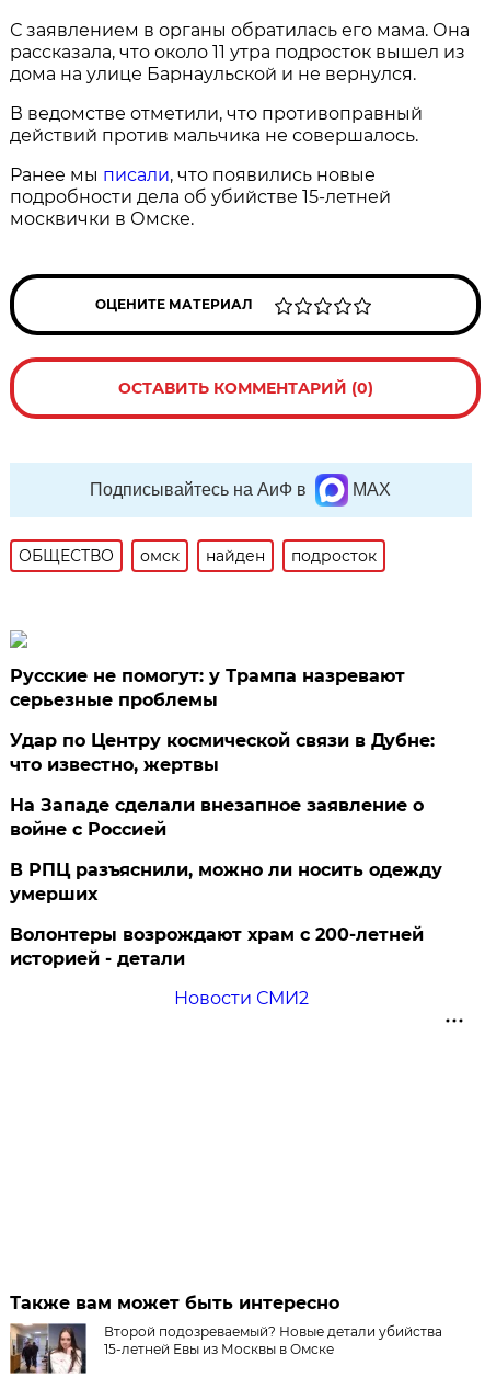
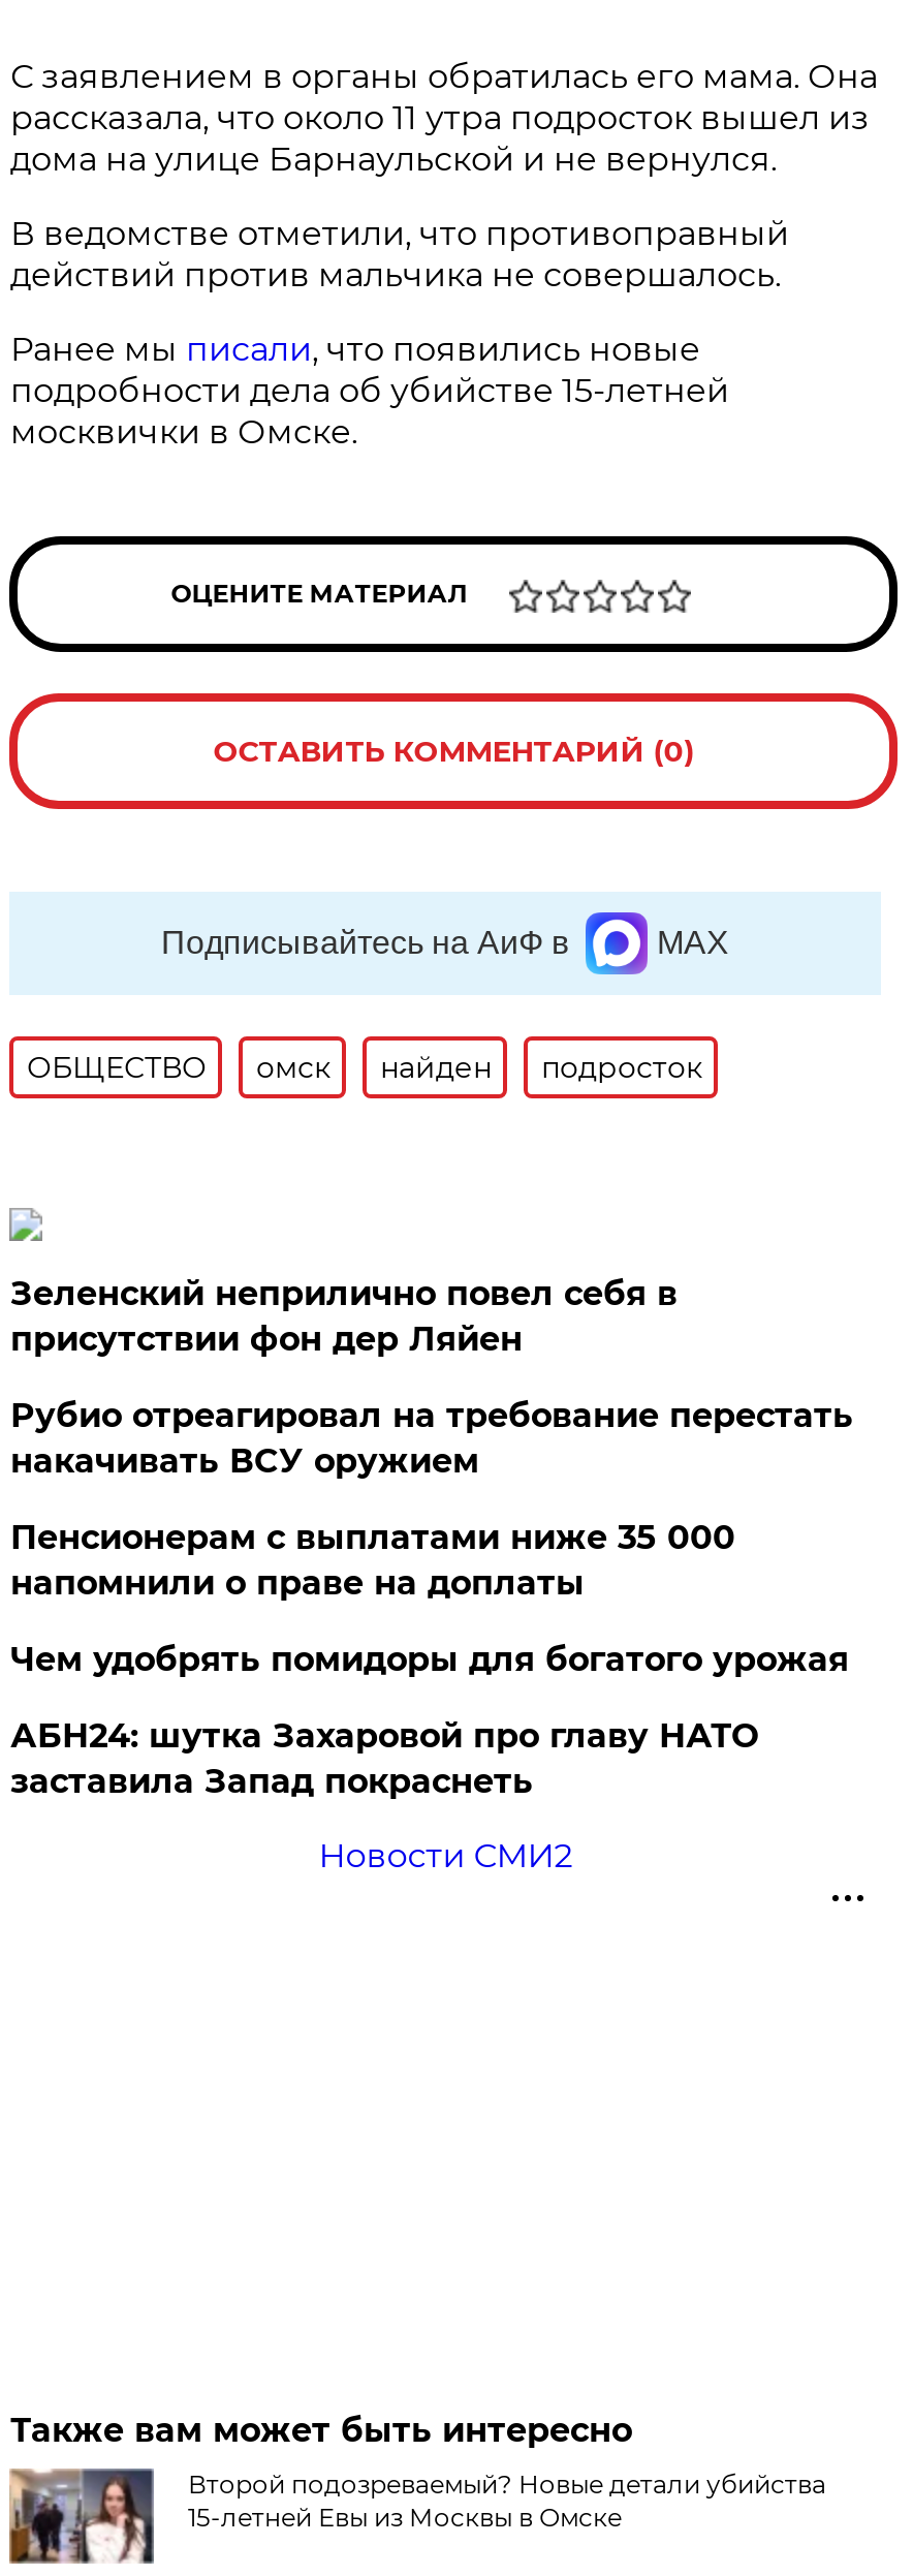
- Русские не помогут: у Трампа назревают
- серьезные проблемы
+ Зеленский неприлично повел cебя в
+ присутствии фон дер Ляйен

- Удар по Центру космической связи в Дубне:
- что известно, жертвы
+ Рубио отреагировал на требование перестать
+ накачивать ВСУ оружием

- На Западе сделали внезапное заявление о
- войне с Россией
+ Пенсионерам с выплатами ниже 35 000
+ напомнили о праве на доплаты

- В РПЦ разъяснили, можно ли носить одежду
- умерших
+ Чем удобрять помидоры для богатого урожая

- Волонтеры возрождают храм с 200-летней
- историей - детали
+ АБН24: шутка Захаровой про главу НАТО
+ заставила Запад покраснеть
